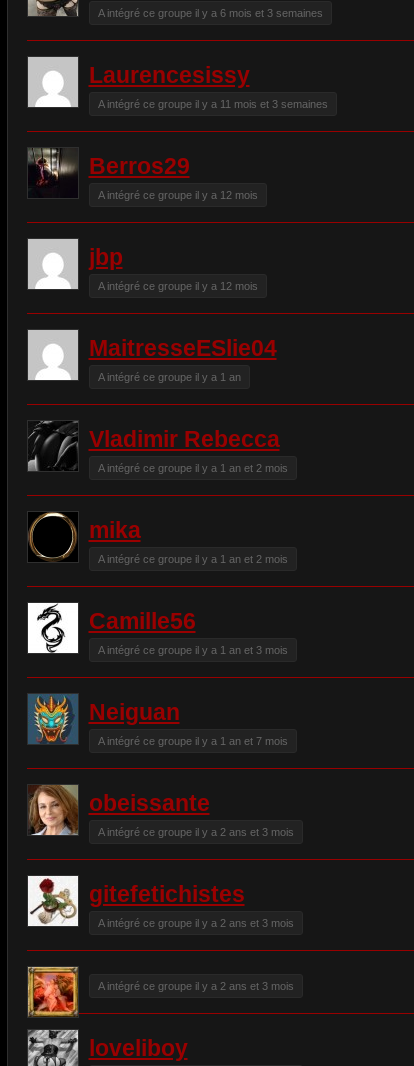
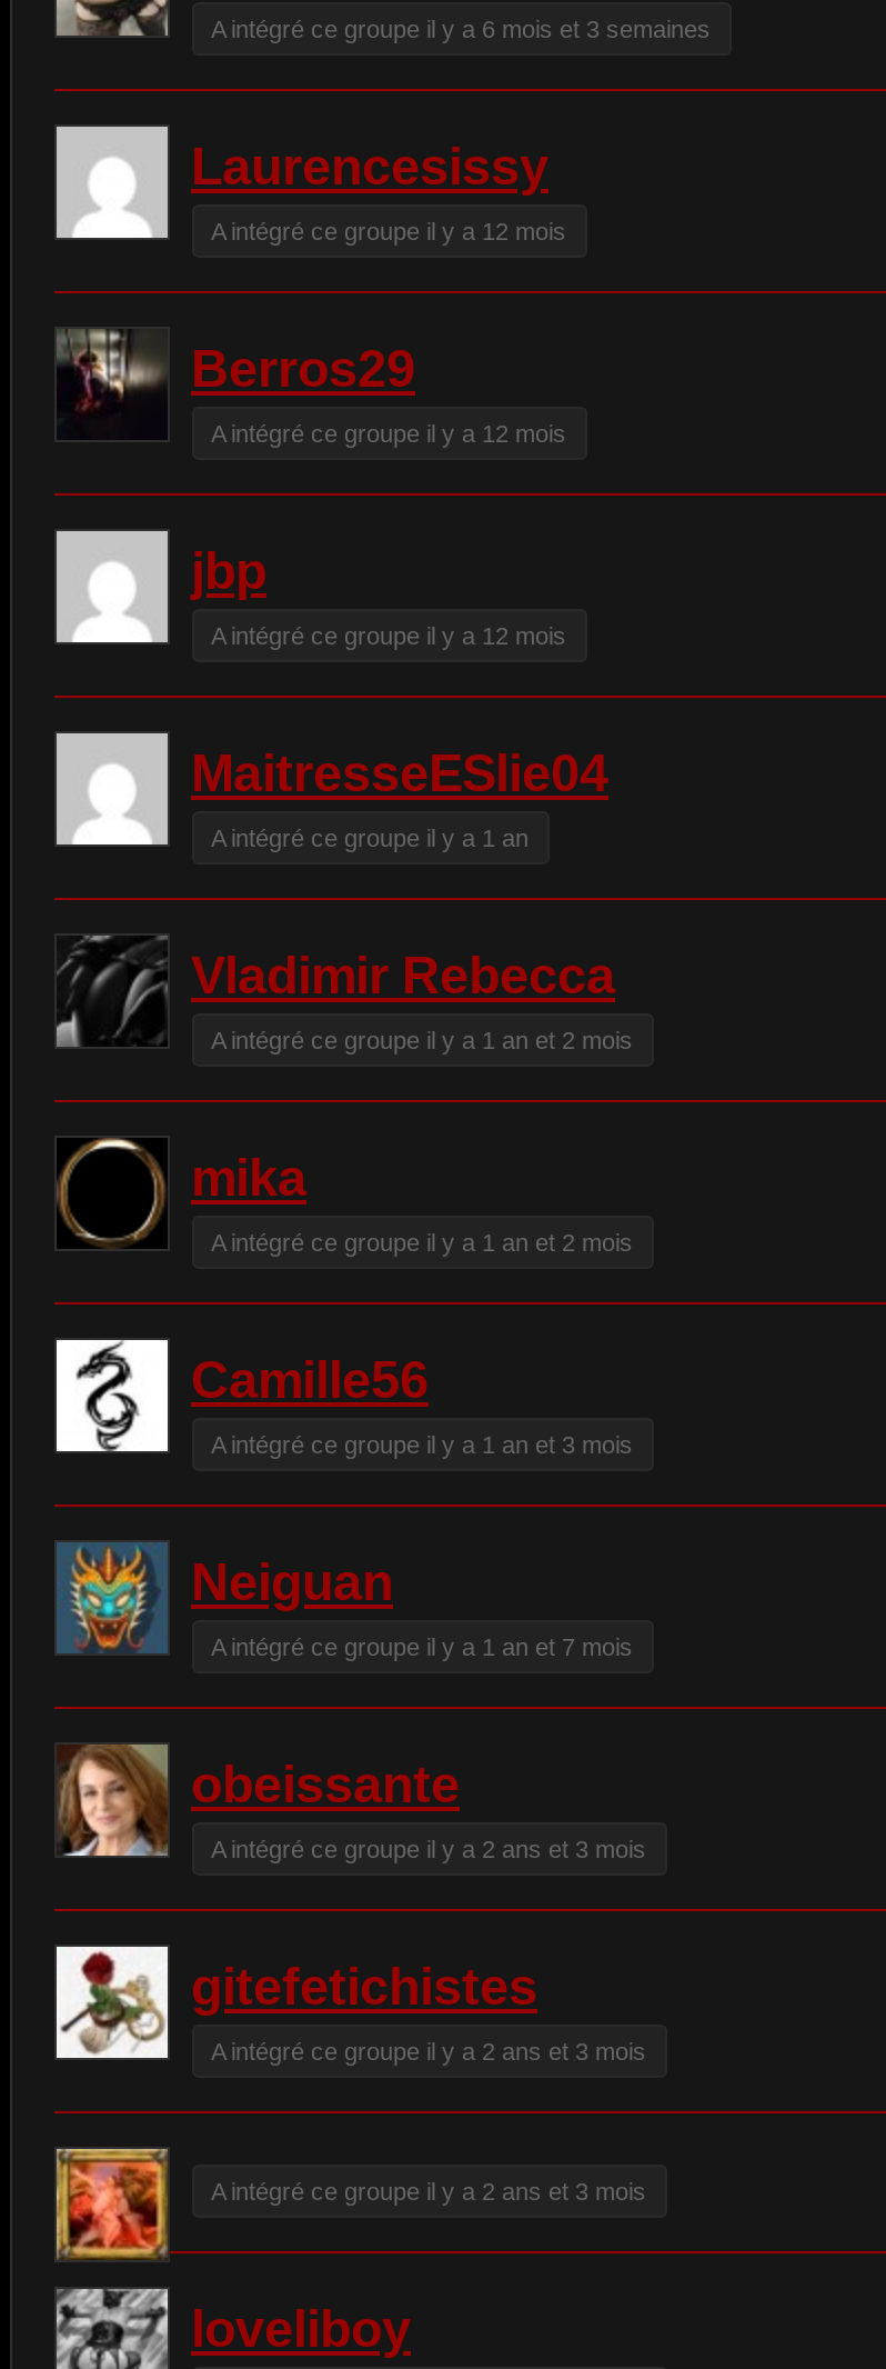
- A intégré ce groupe il y a 11 mois et 3 semaines
+ A intégré ce groupe il y a 12 mois
